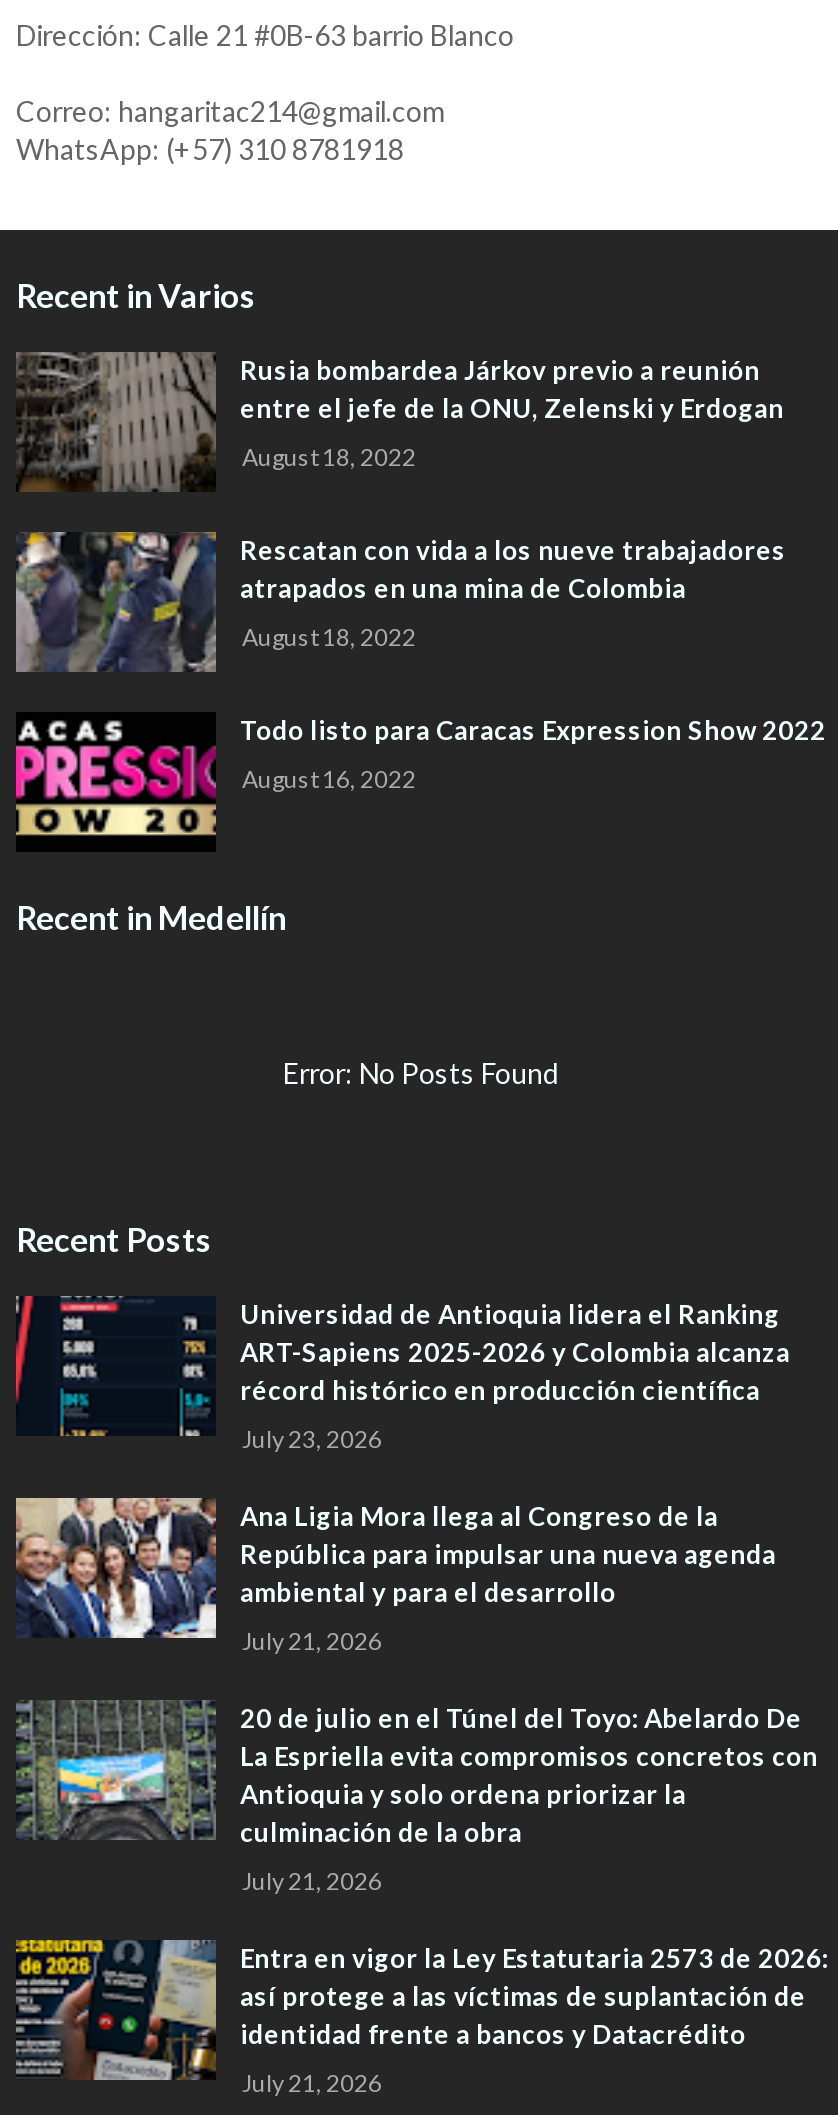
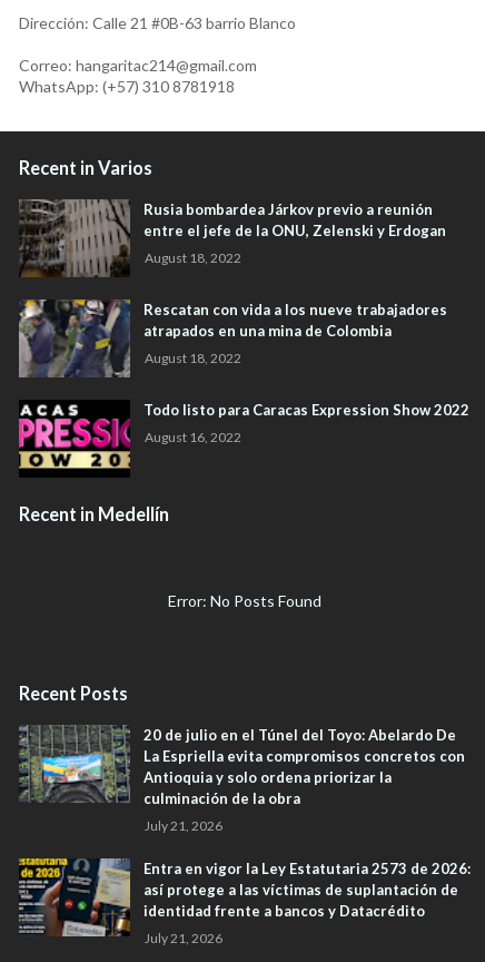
- [image]
- Universidad de Antioquia lidera el Ranking
- ART-Sapiens 2025-2026 y Colombia alcanza
- récord histórico en producción científica
- July 23, 2026
- Ana Ligia Mora llega al Congreso de la
- República para impulsar una nueva agenda
- ambiental y para el desarrollo
- July 21, 2026

- [image]
